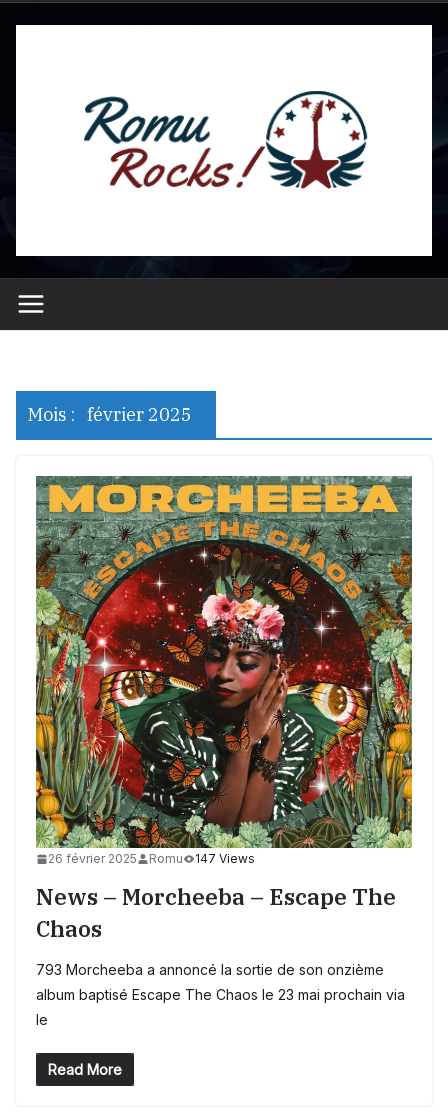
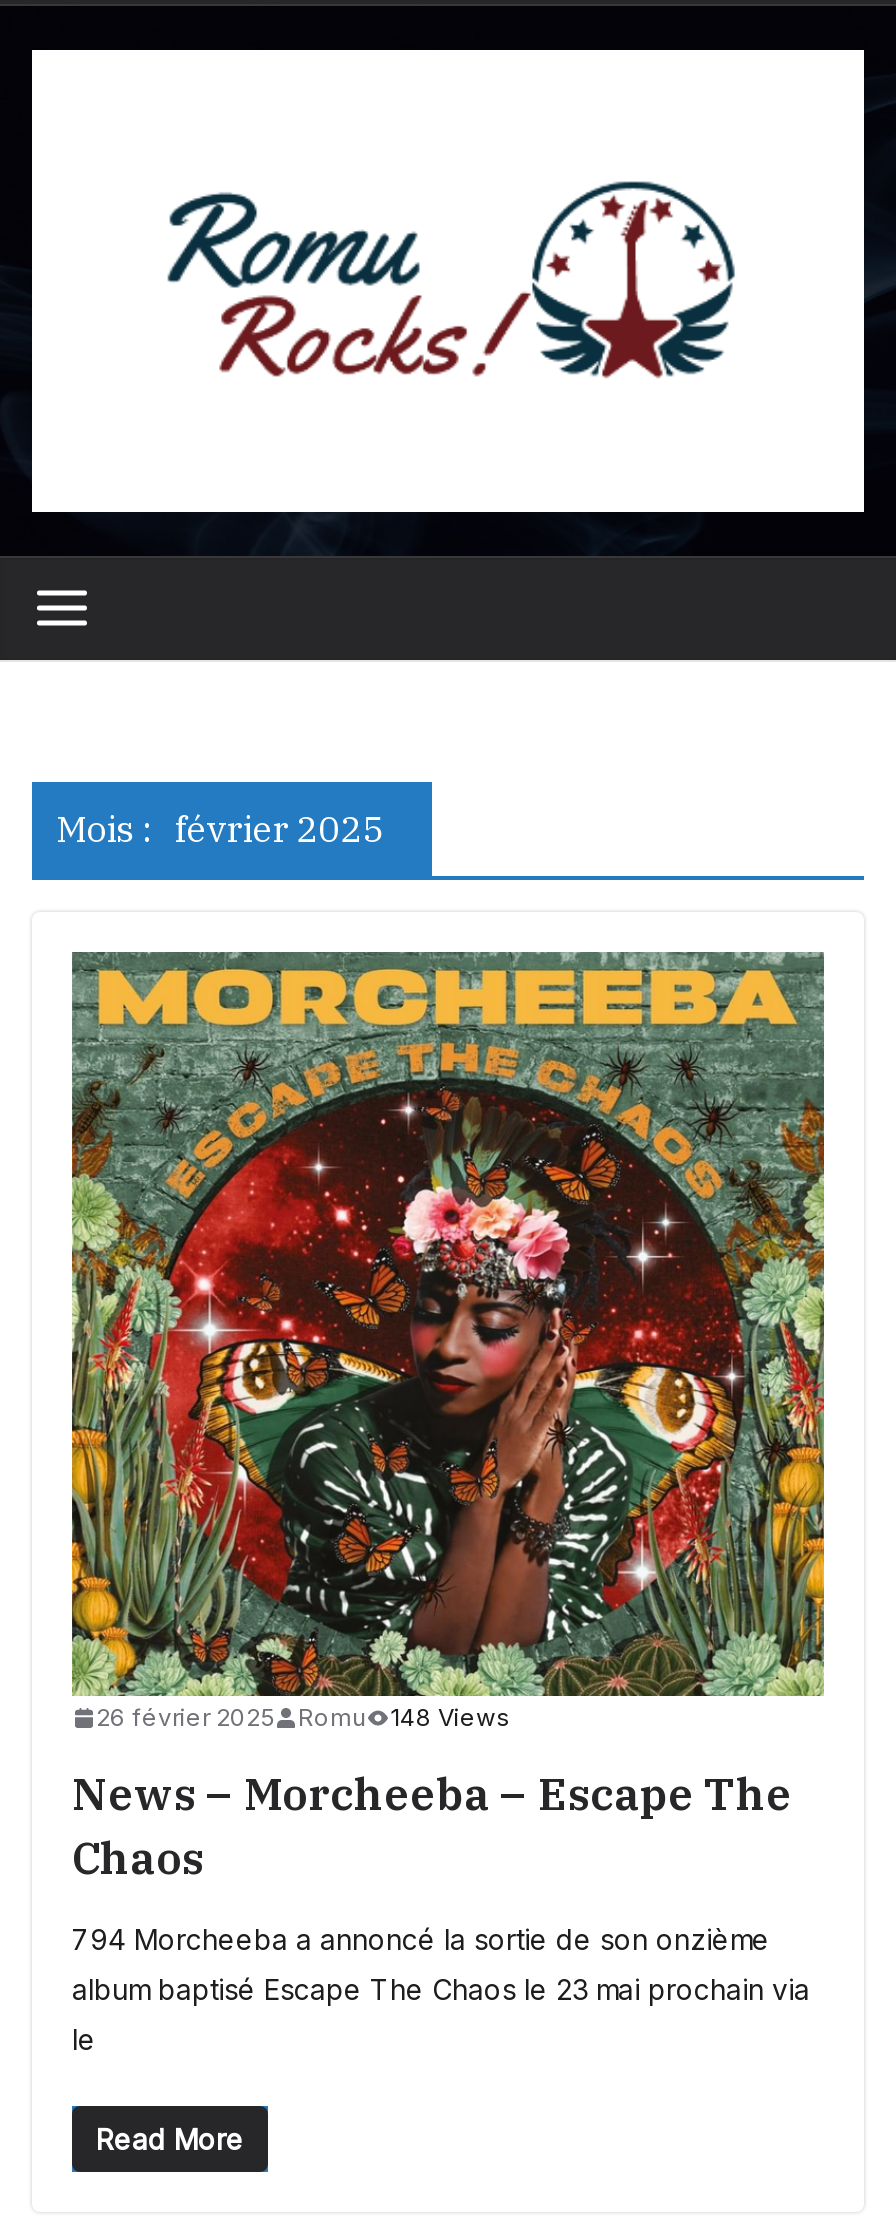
- 26 février 2025 Romu 147 Views
+ 26 février 2025 Romu 148 Views

- 793 Morcheeba a annoncé la sortie de son onzième
+ 794 Morcheeba a annoncé la sortie de son onzième
